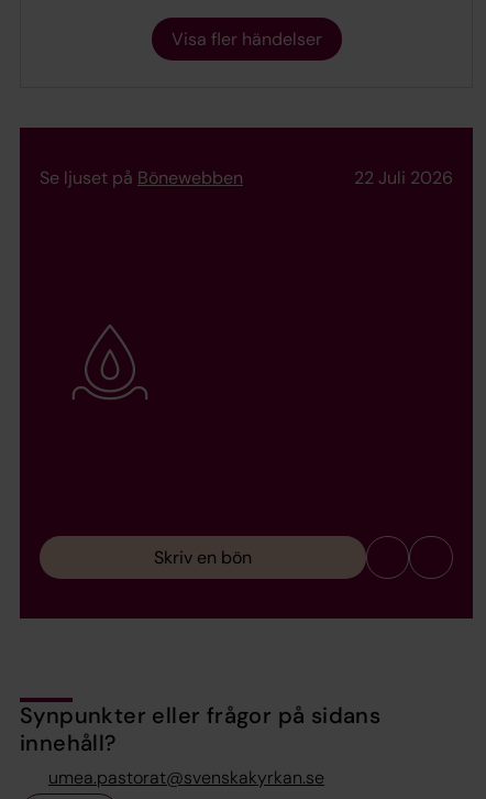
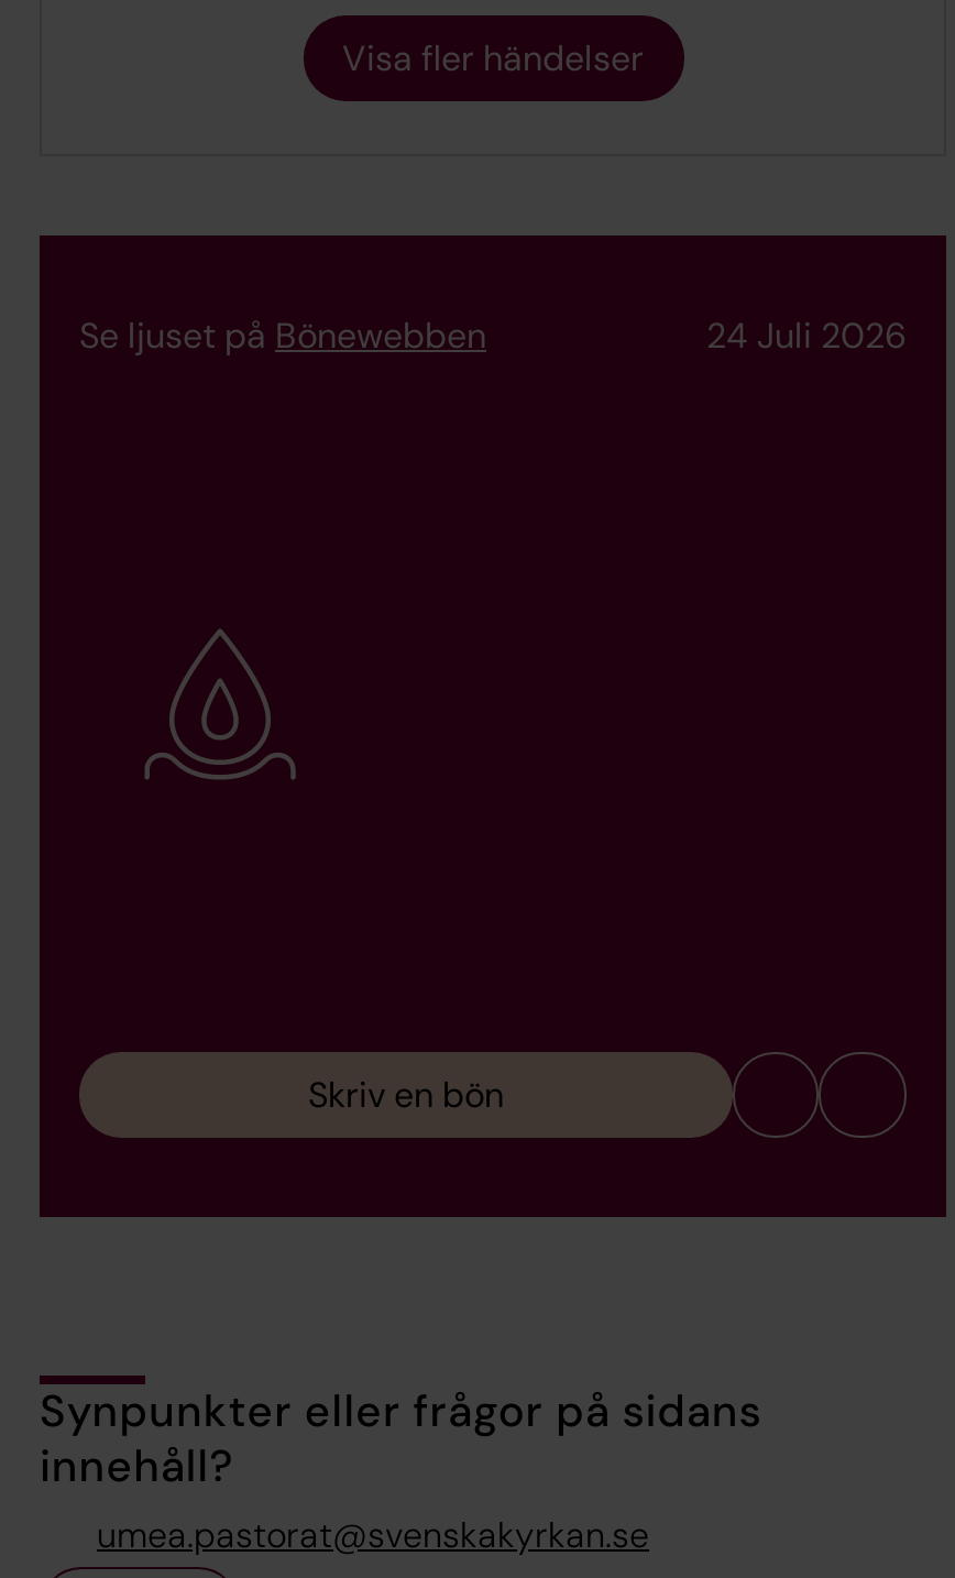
- 22 Juli 2026
+ 24 Juli 2026
